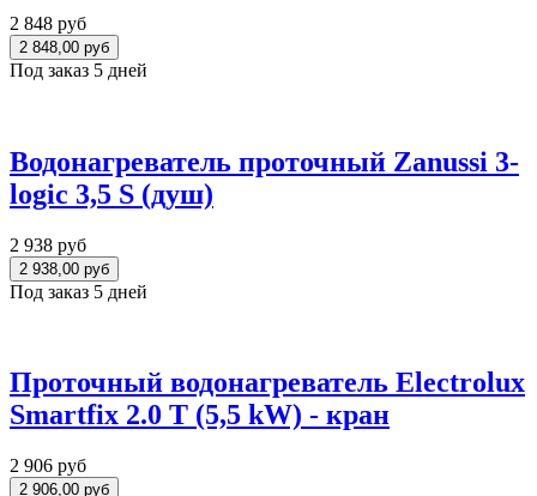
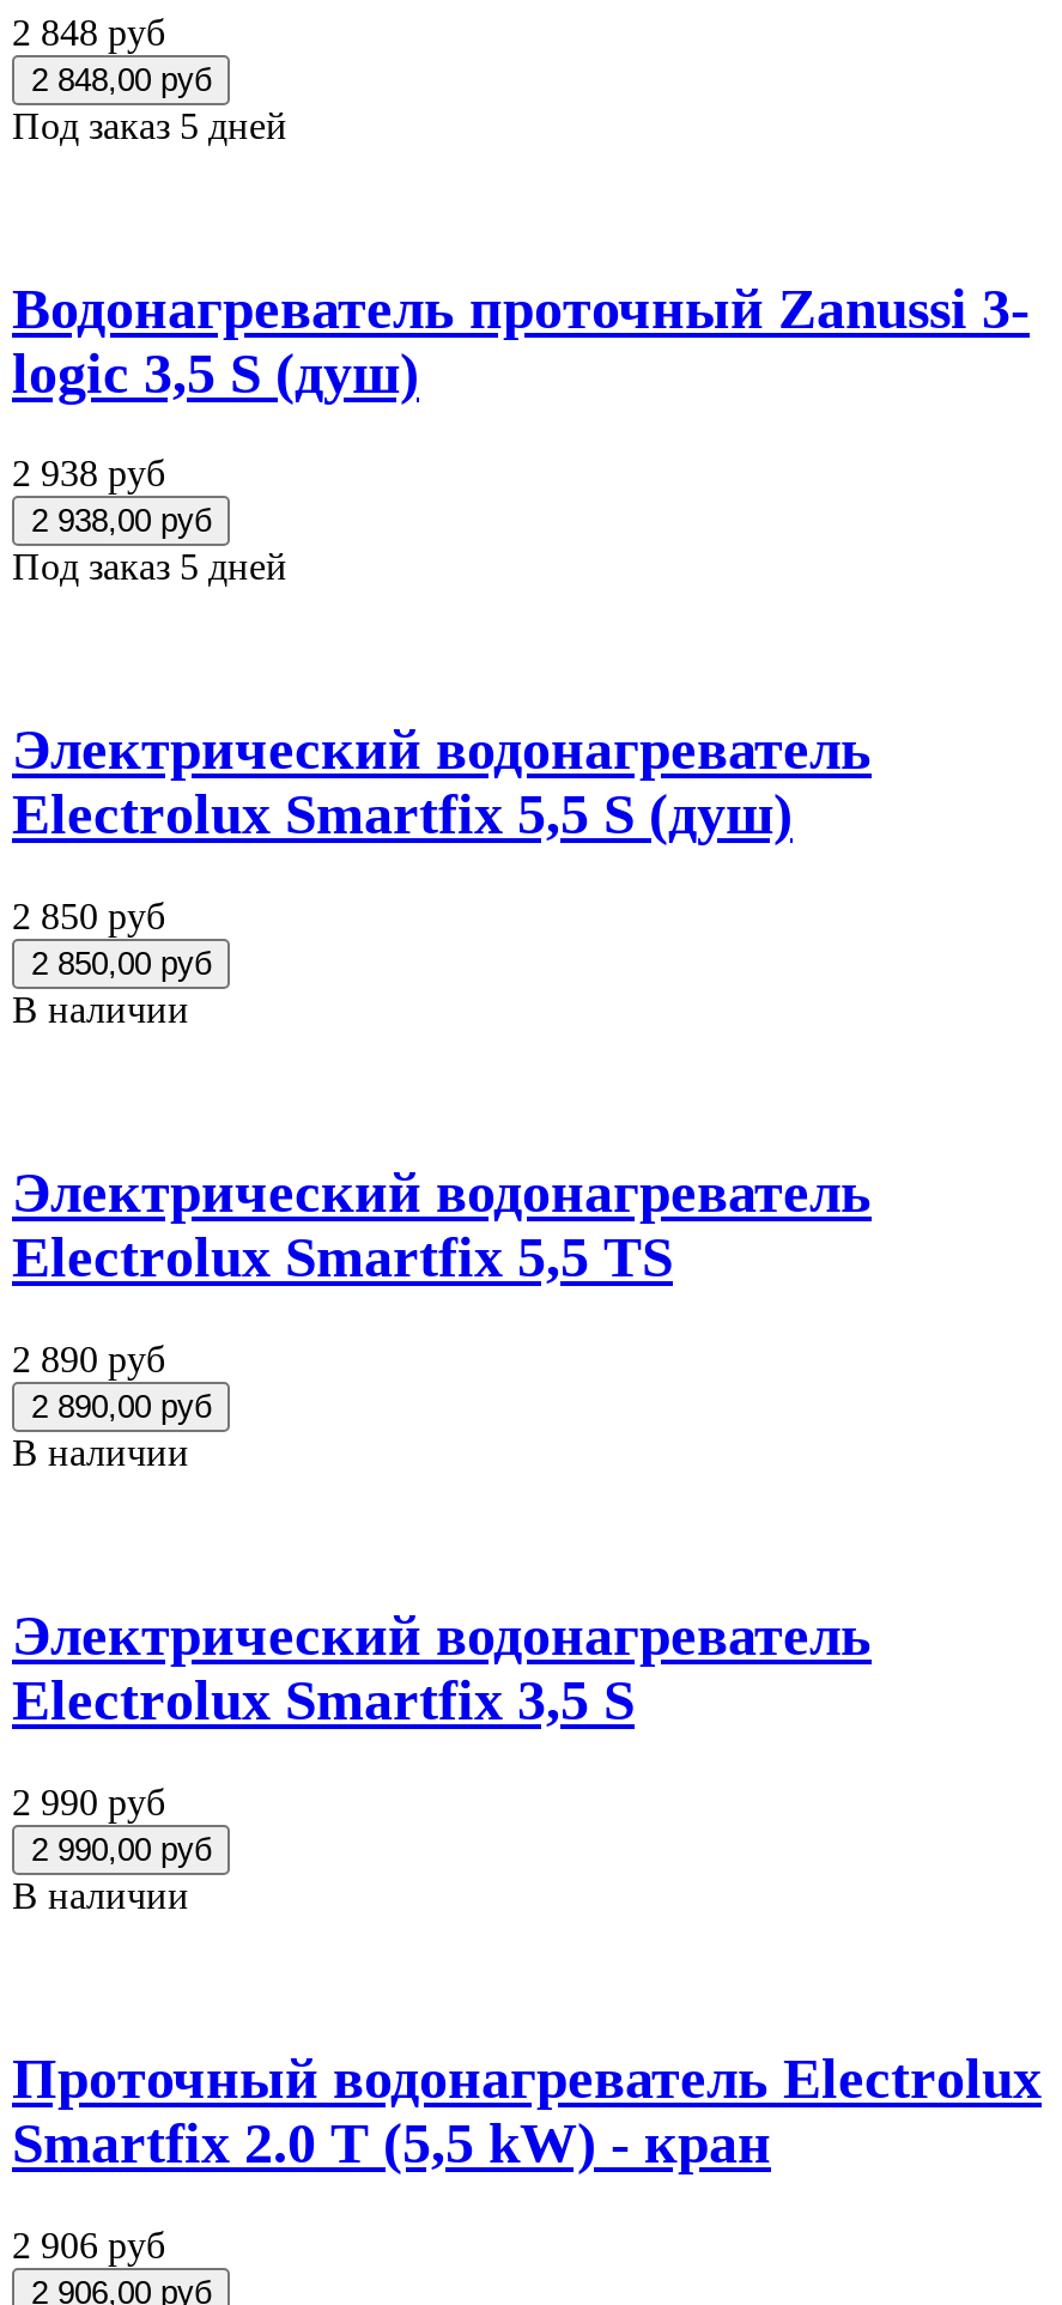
+ Электрический водонагреватель
+ Electrolux Smartfix 5,5 S (душ)
+ 2 850 руб
+ В наличии
+ Электрический водонагреватель
+ Electrolux Smartfix 5,5 TS
+ 2 890 руб
+ В наличии
+ Электрический водонагреватель
+ Electrolux Smartfix 3,5 S
+ 2 990 руб
+ В наличии
